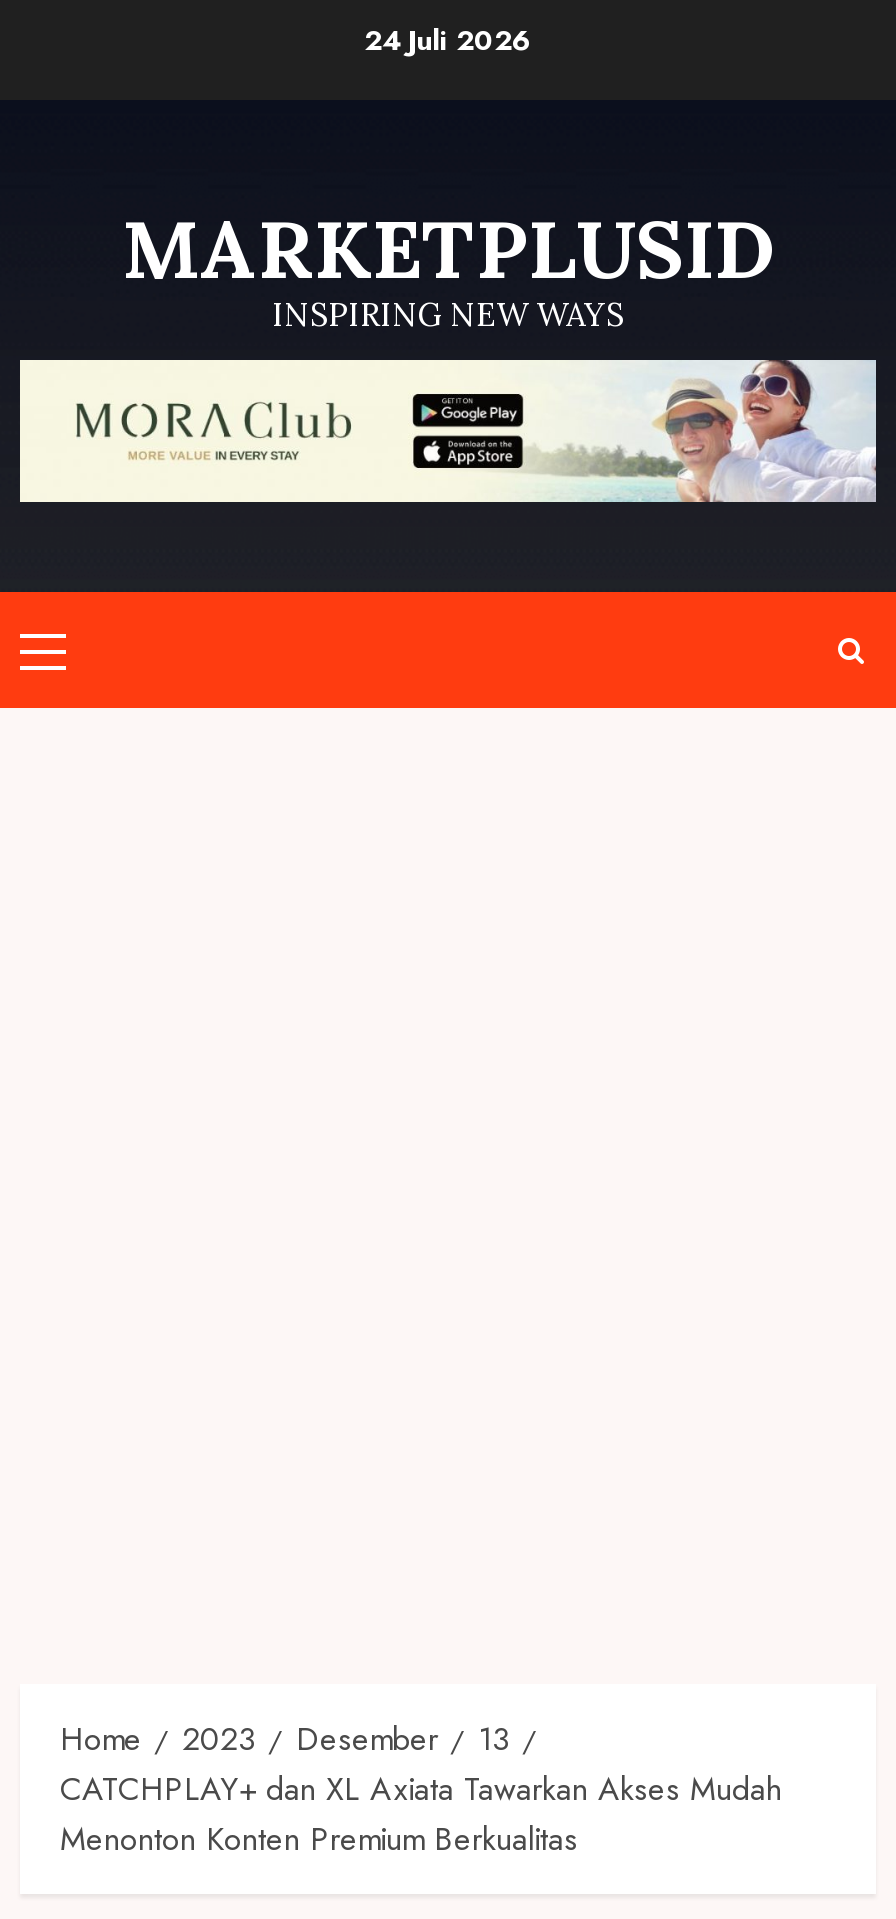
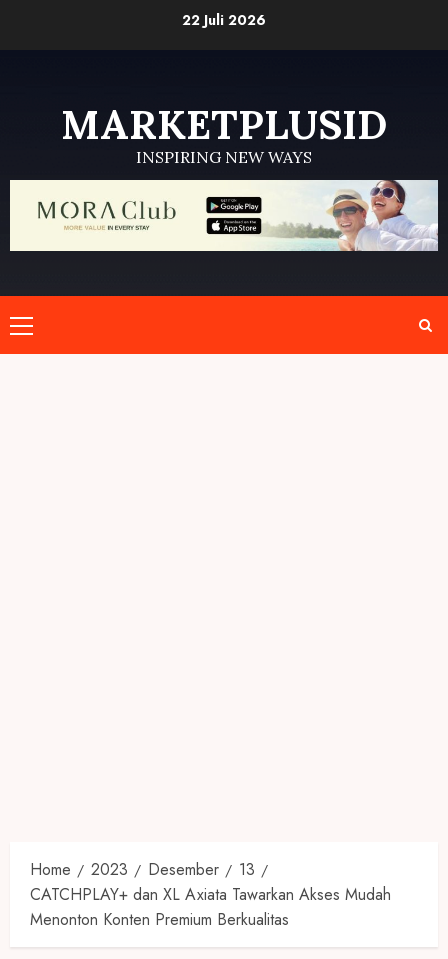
- 24 Juli 2026
+ 22 Juli 2026
